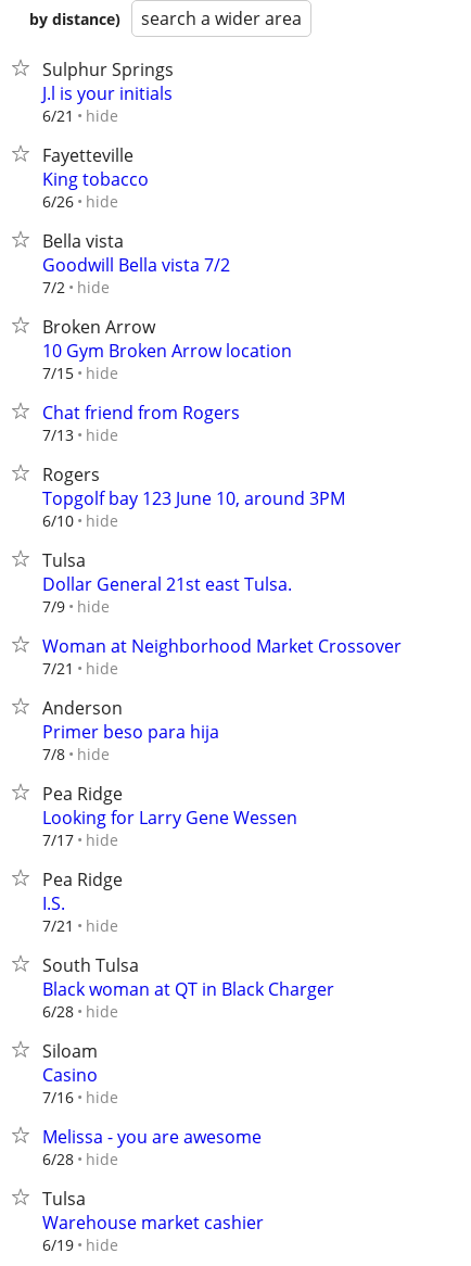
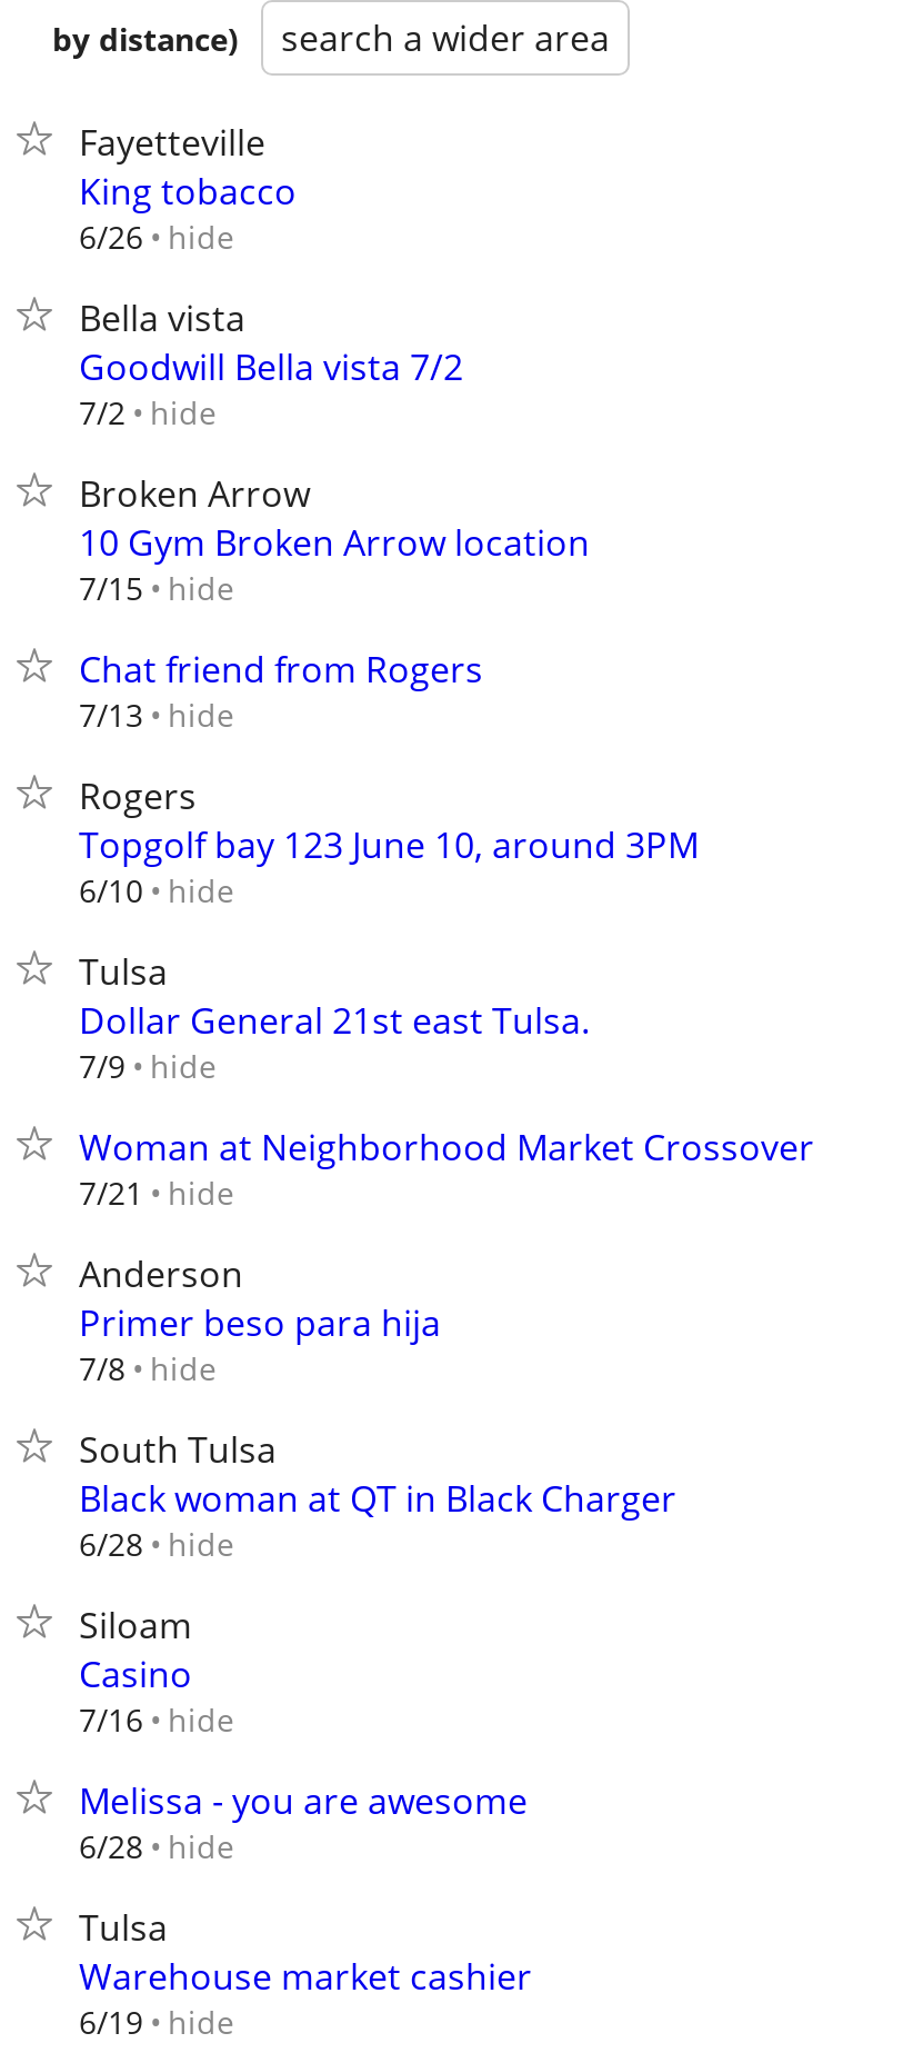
- Sulphur Springs
- J.l is your initials
- 6/21 hide

- Pea Ridge
- Looking for Larry Gene Wessen
- 7/17 hide
- Pea Ridge
- I.S.
- 7/21 hide
